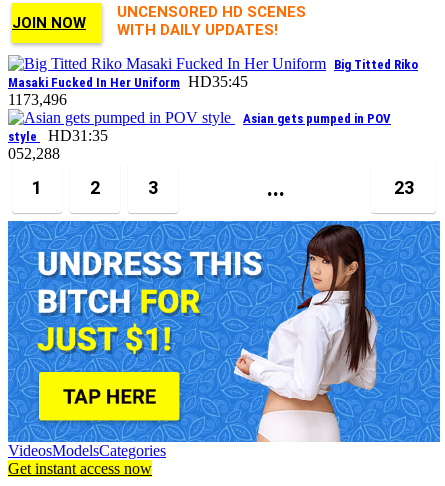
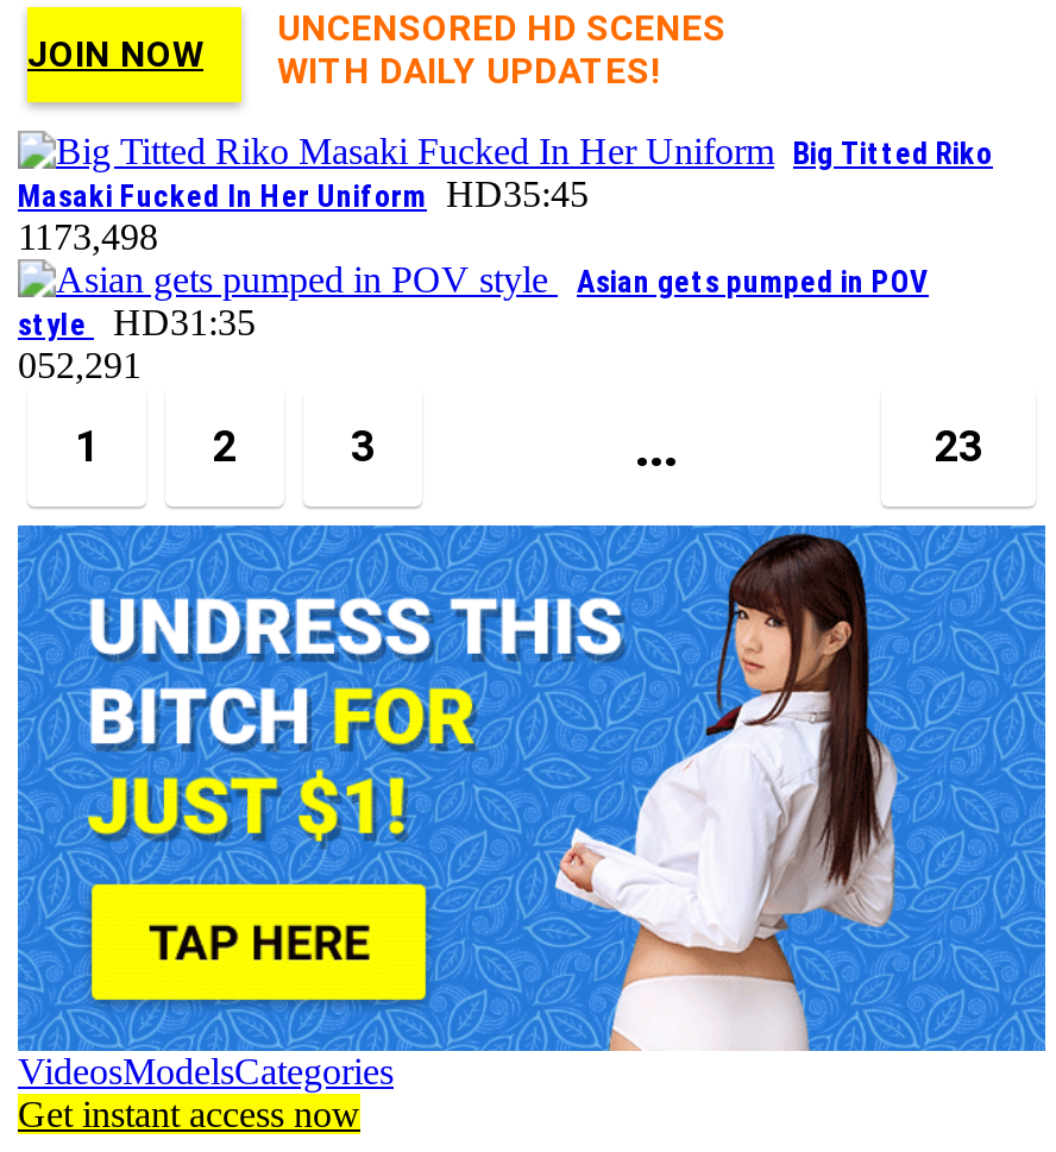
- 1 173,496
+ 1 173,498

- 052,288
+ 052,291
